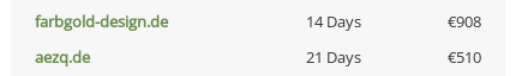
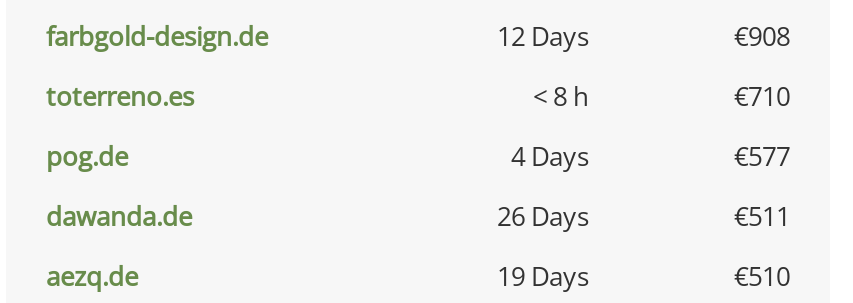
- 14 Days
+ 12 Days

+ toterreno.es
+ < 8 h
+ €710
+ pog.de
+ 4 Days
+ €577
+ dawanda.de
+ 26 Days
+ €511

- 21 Days
+ 19 Days
